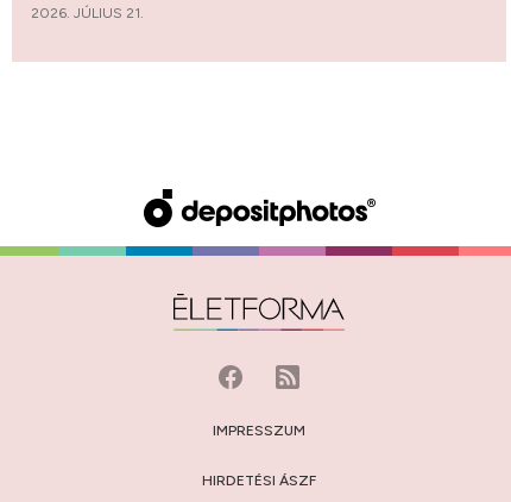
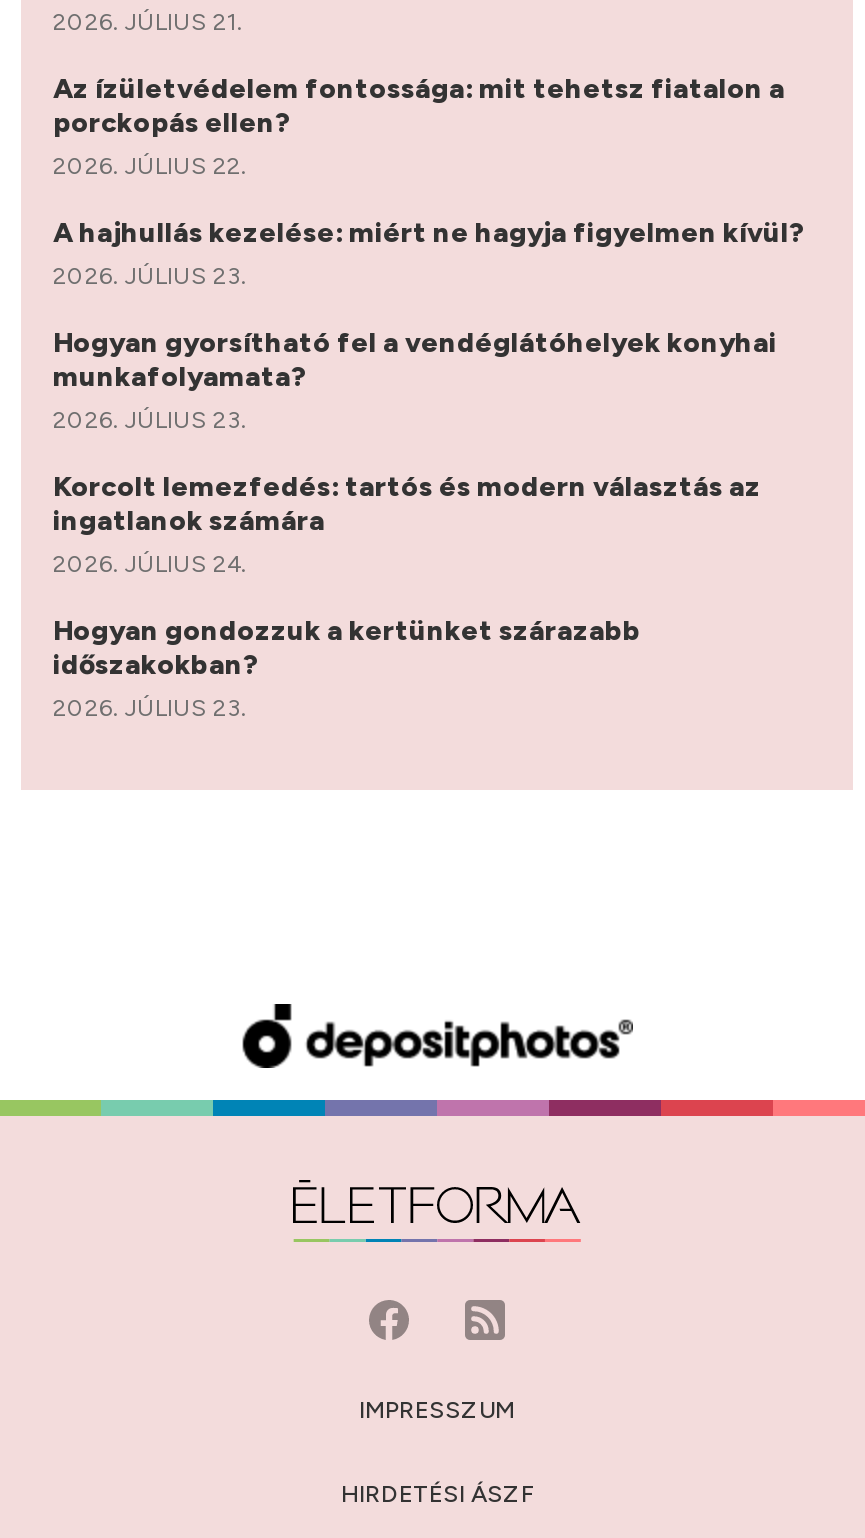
+ Az ízületvédelem fontossága: mit tehetsz fiatalon a
+ porckopás ellen?
+ 2026. JÚLIUS 22.
+ A hajhullás kezelése: miért ne hagyja figyelmen kívül?
+ 2026. JÚLIUS 23.
+ Hogyan gyorsítható fel a vendéglátóhelyek konyhai
+ munkafolyamata?
+ 2026. JÚLIUS 23.
+ Korcolt lemezfedés: tartós és modern választás az
+ ingatlanok számára
+ 2026. JÚLIUS 24.
+ Hogyan gondozzuk a kertünket szárazabb
+ időszakokban?
+ 2026. JÚLIUS 23.
